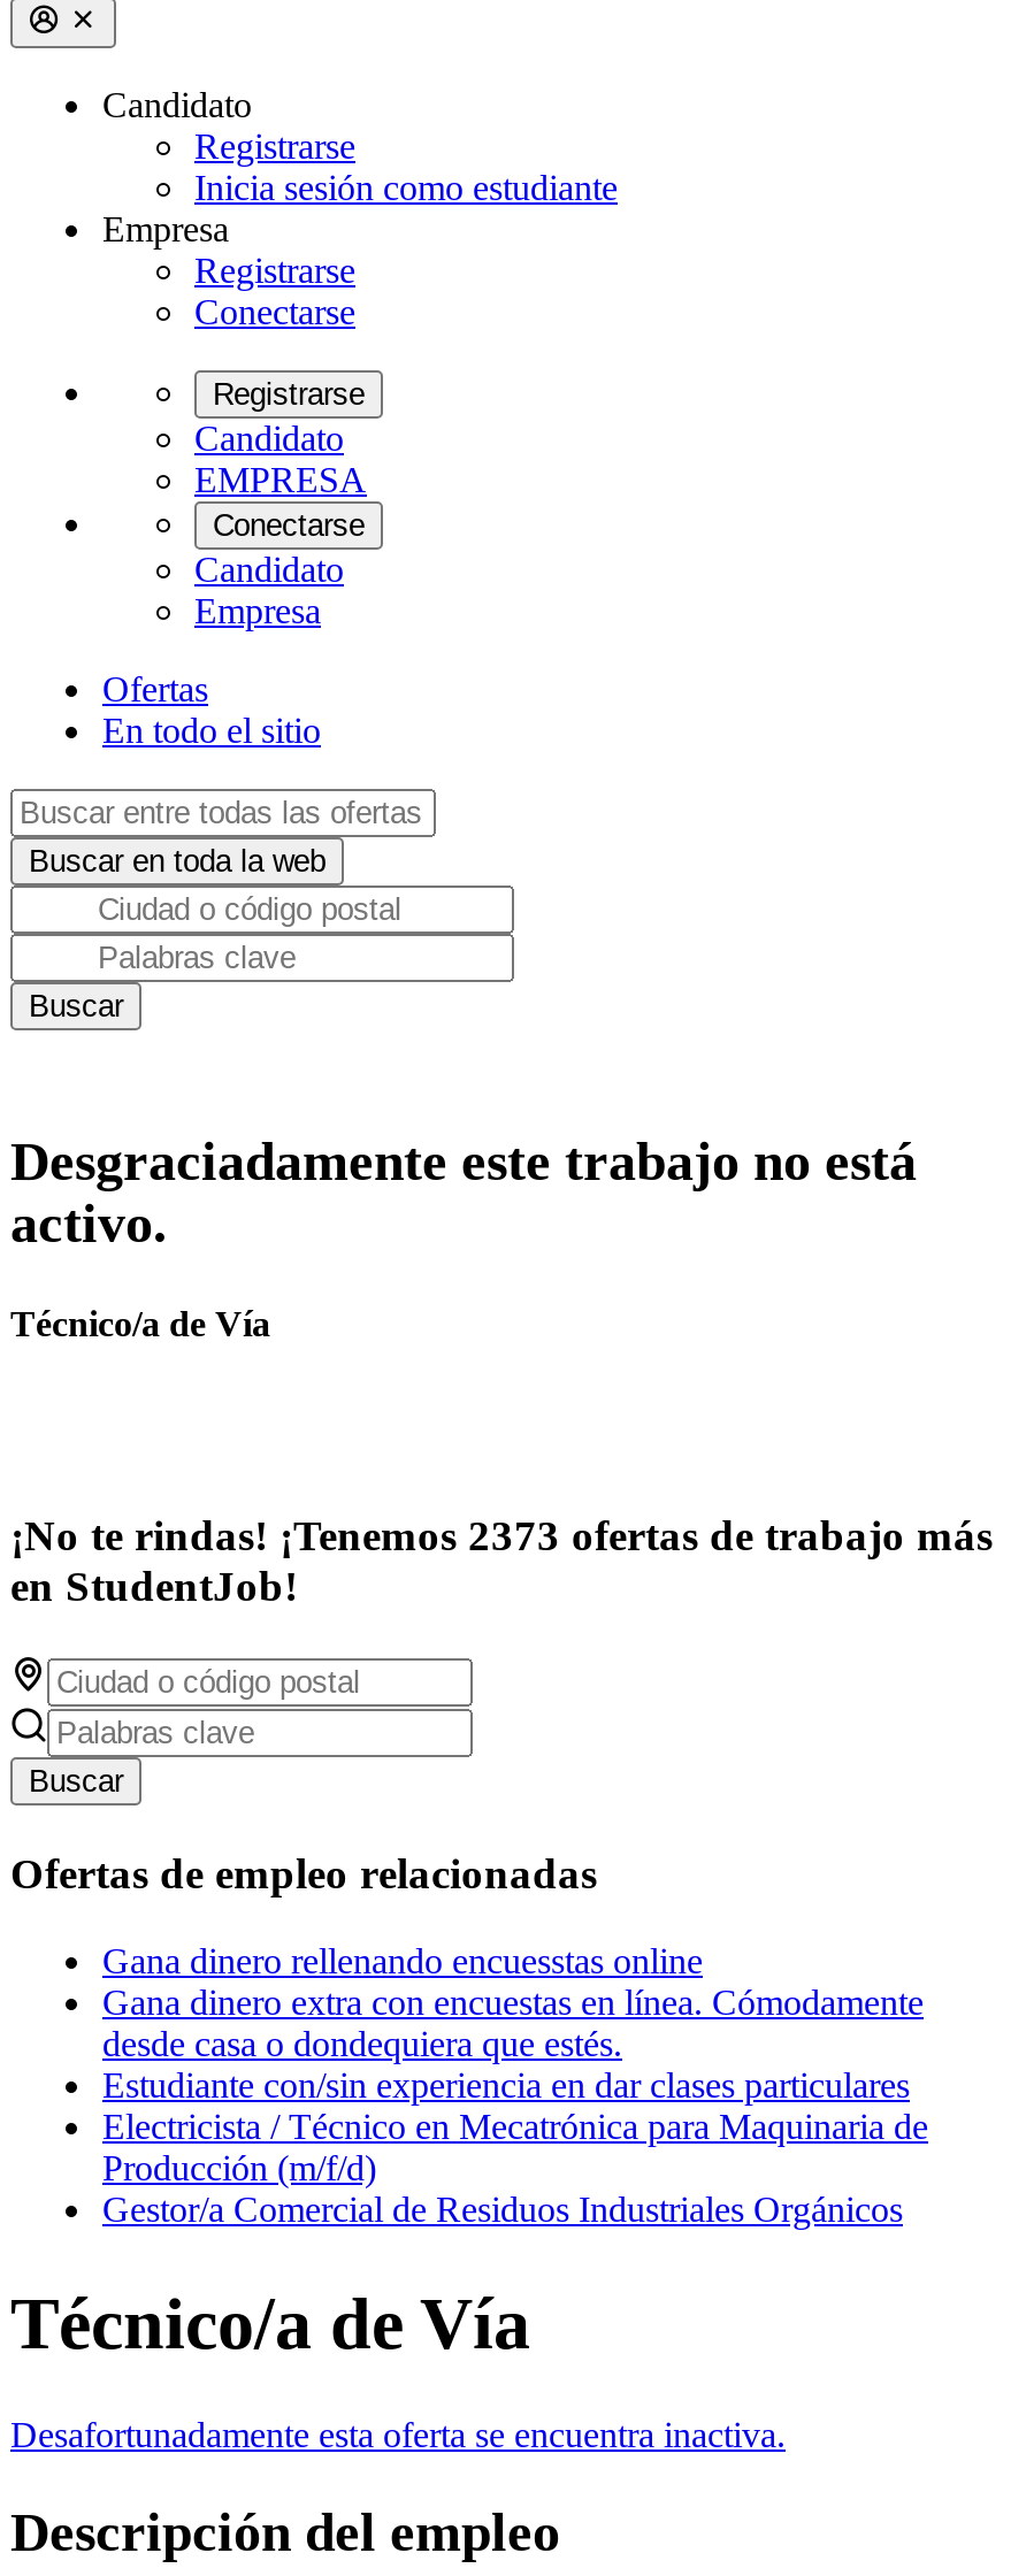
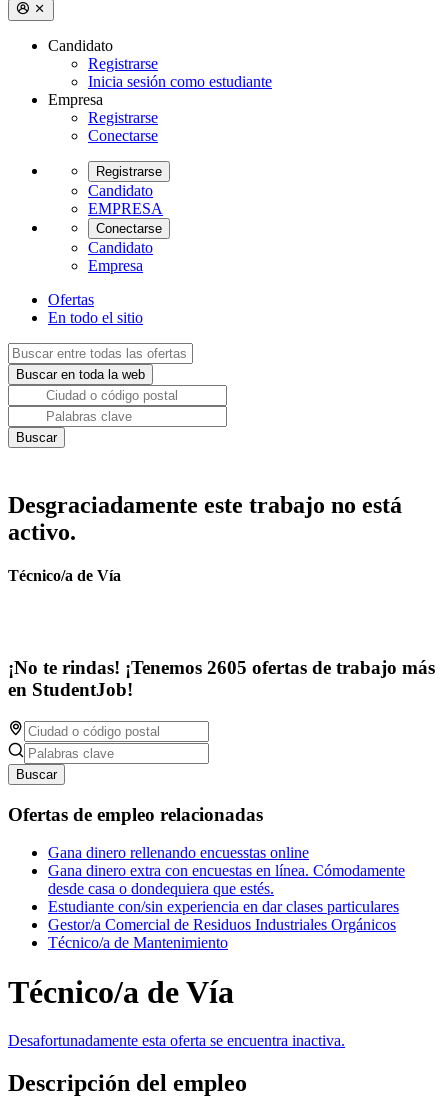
- ¡No te rindas! ¡Tenemos 2373 ofertas de trabajo más
+ ¡No te rindas! ¡Tenemos 2605 ofertas de trabajo más

- Electricista / Técnico en Mecatrónica para Maquinaria de
- Producción (m/f/d)

moved up: Gestor/a Comercial de Residuos Industriales Orgánicos

+ Técnico/a de Mantenimiento
